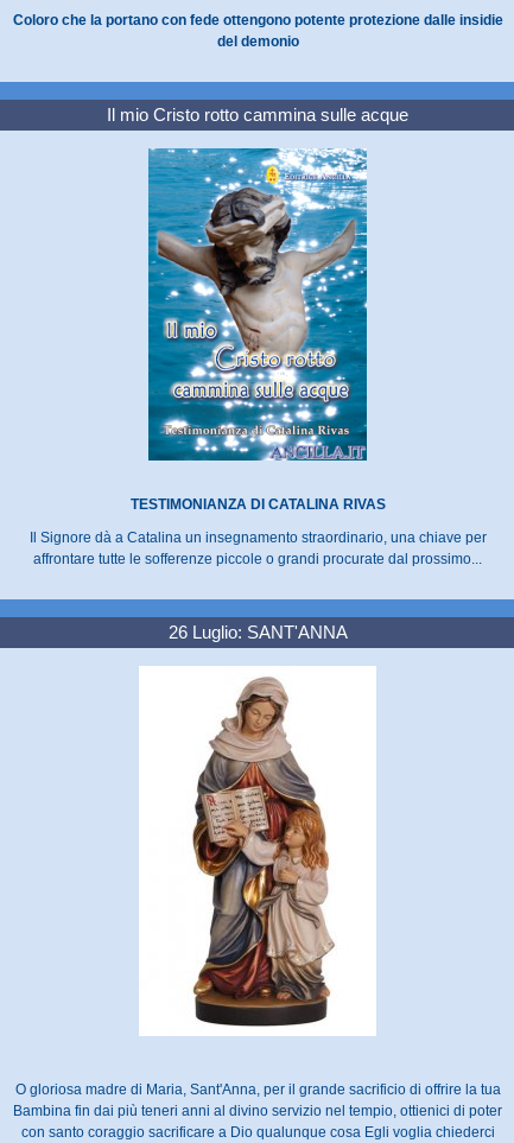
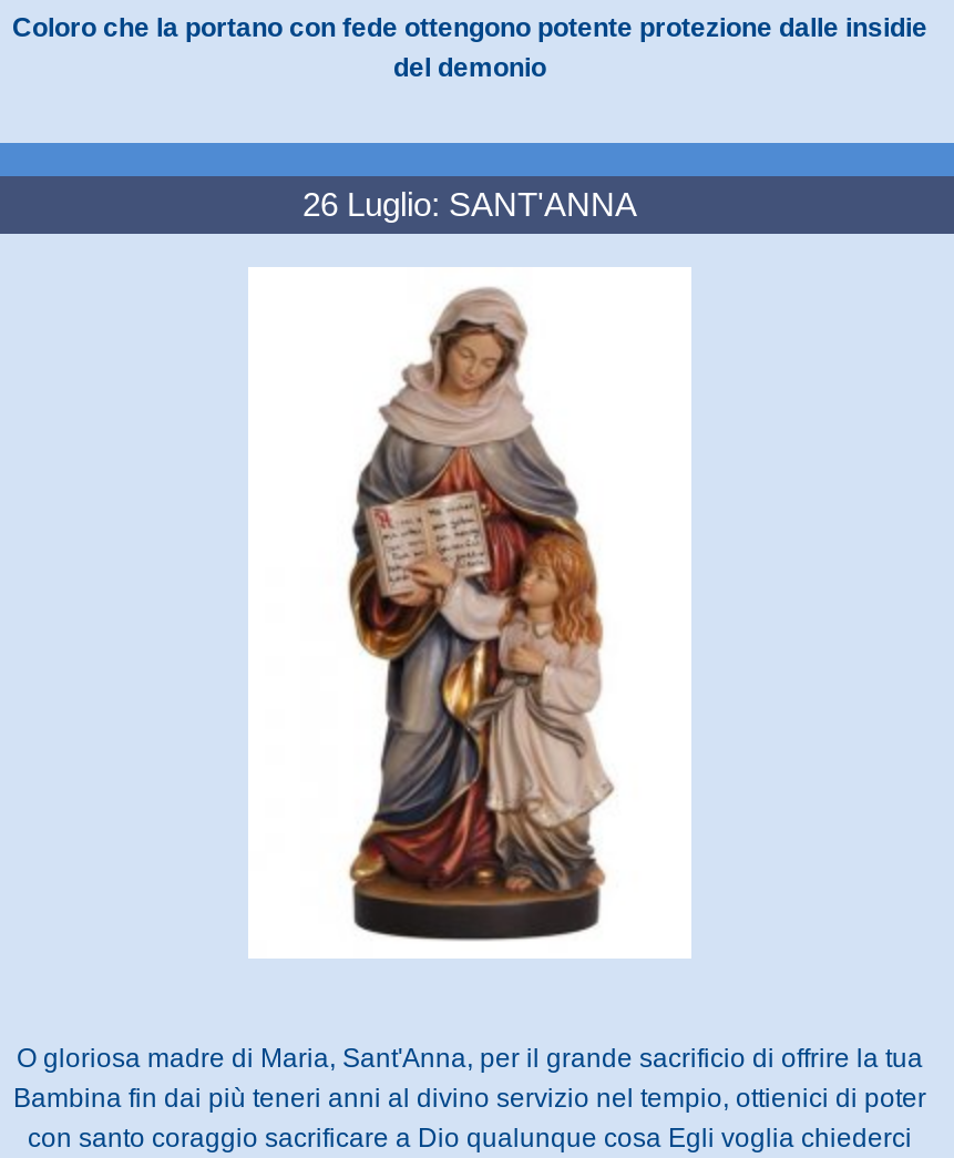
- Il mio Cristo rotto cammina sulle acque

- [image]
- TESTIMONIANZA DI CATALINA RIVAS
- Il Signore dà a Catalina un insegnamento straordinario, una chiave per
- affrontare tutte le sofferenze piccole o grandi procurate dal prossimo...
